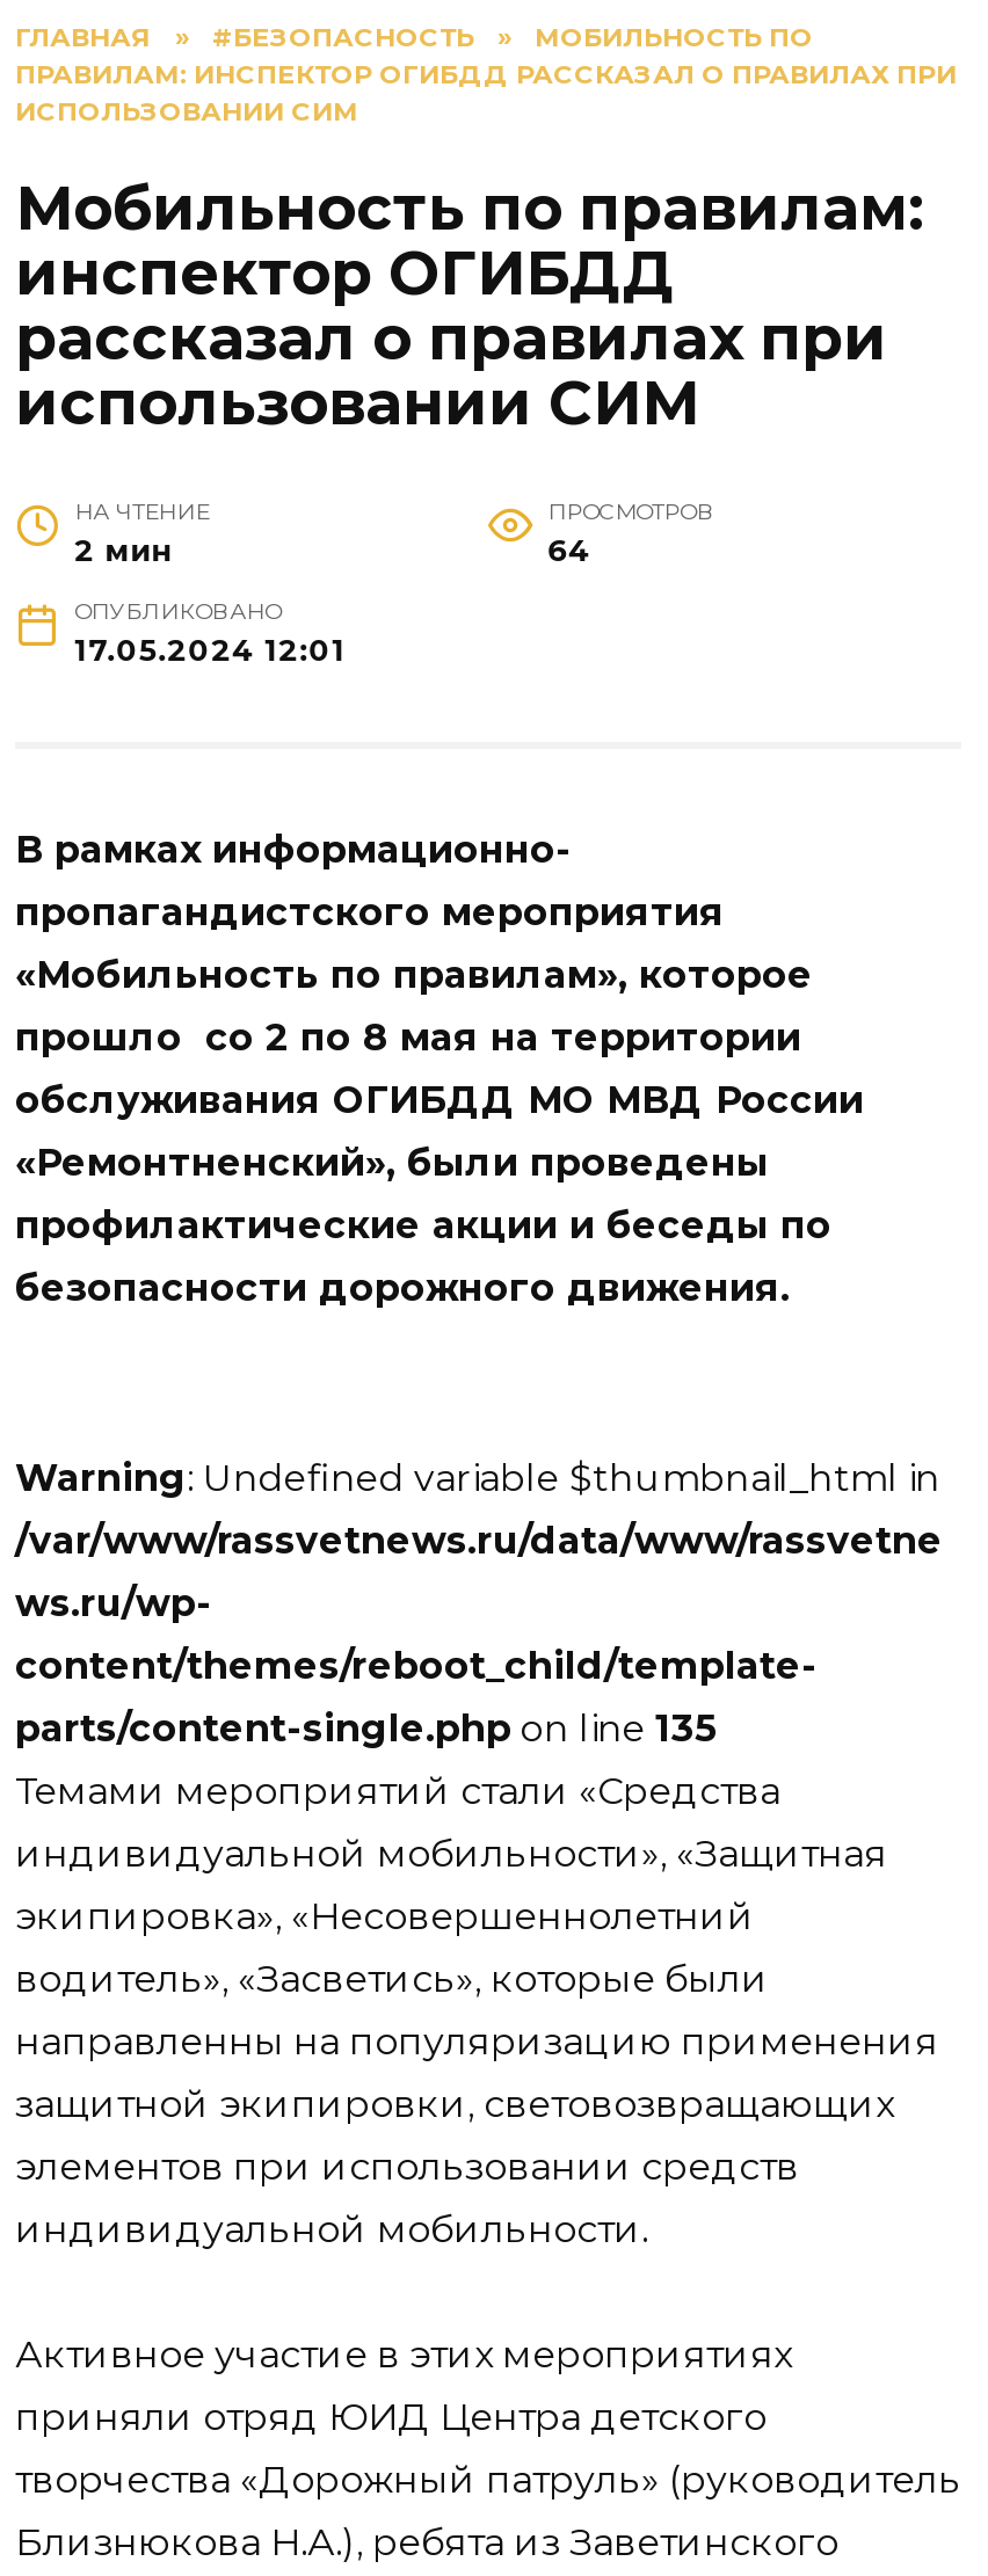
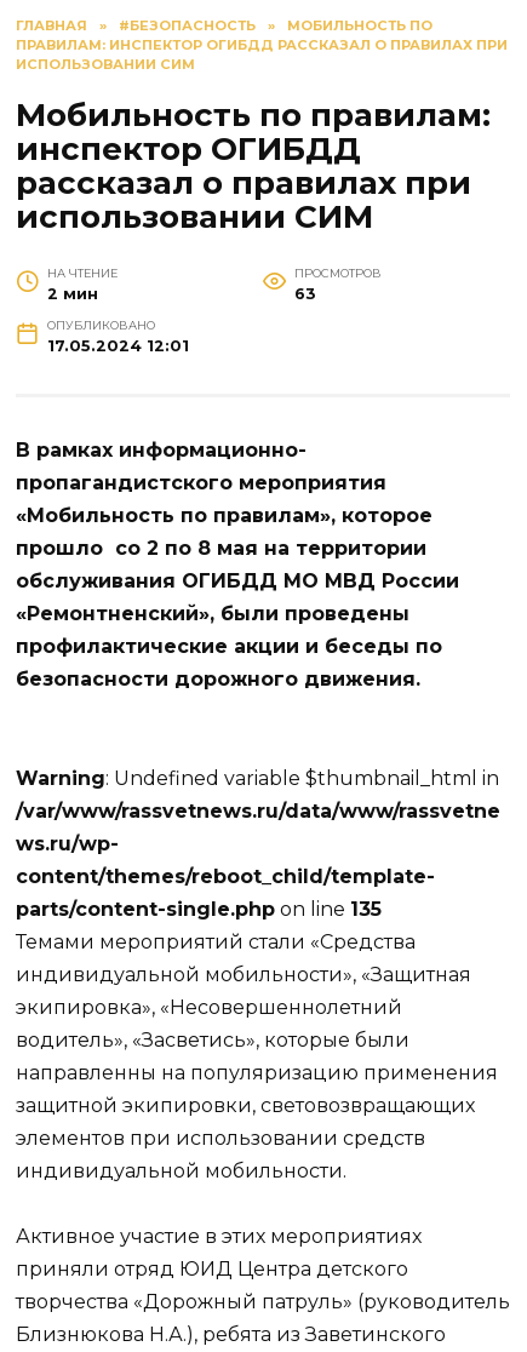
- 64
+ 63
